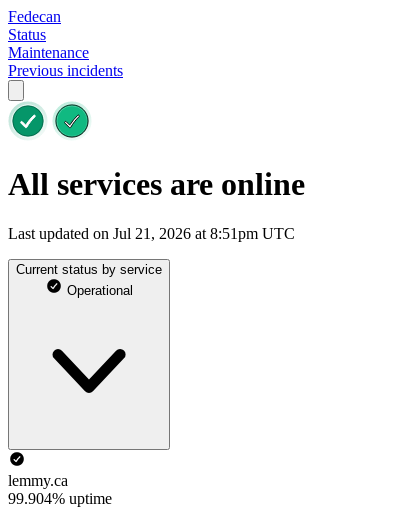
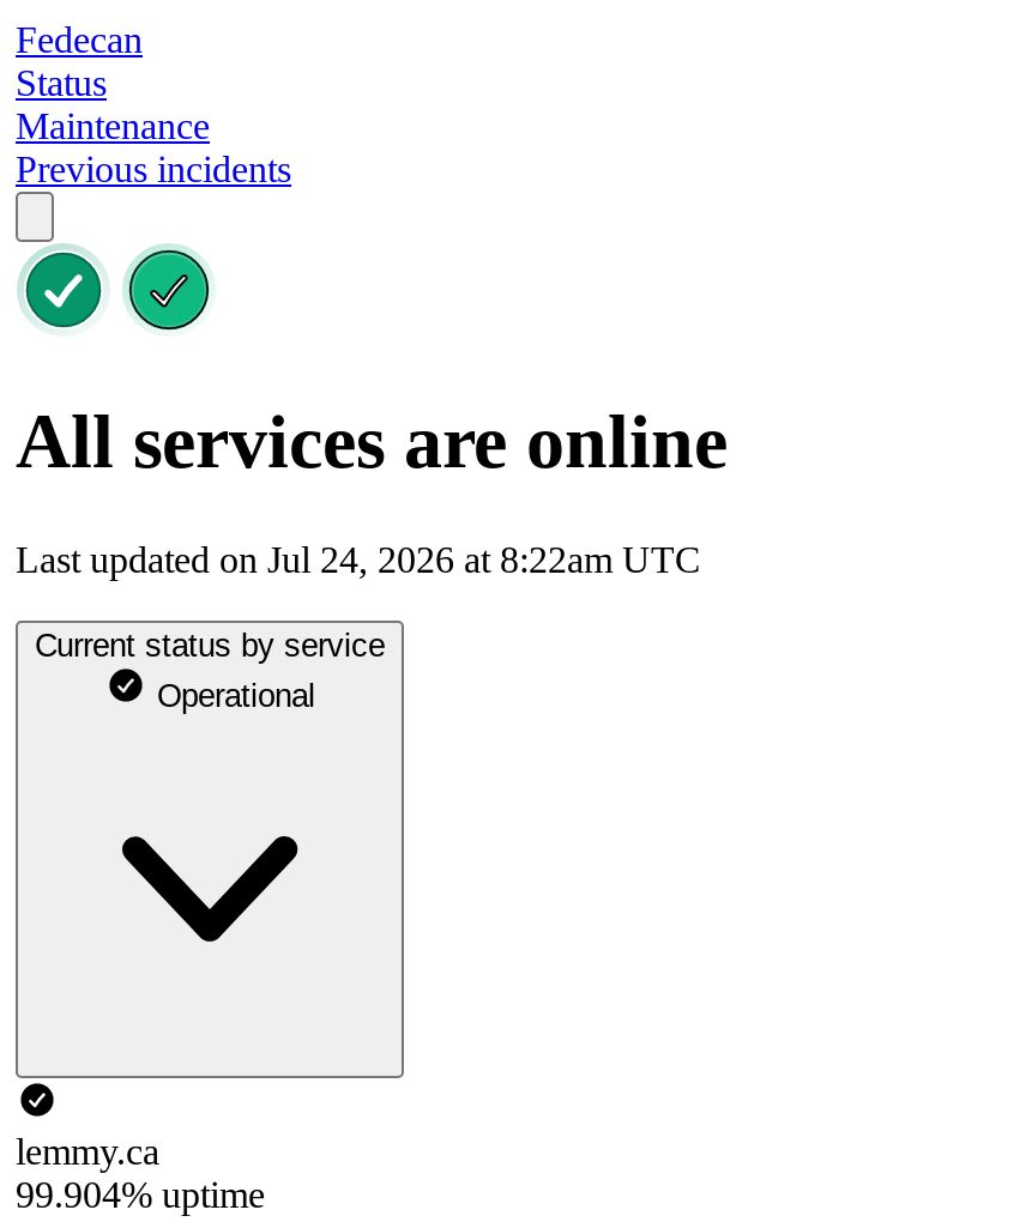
- Last updated on Jul 21, 2026 at 8:51pm UTC
+ Last updated on Jul 24, 2026 at 8:22am UTC
